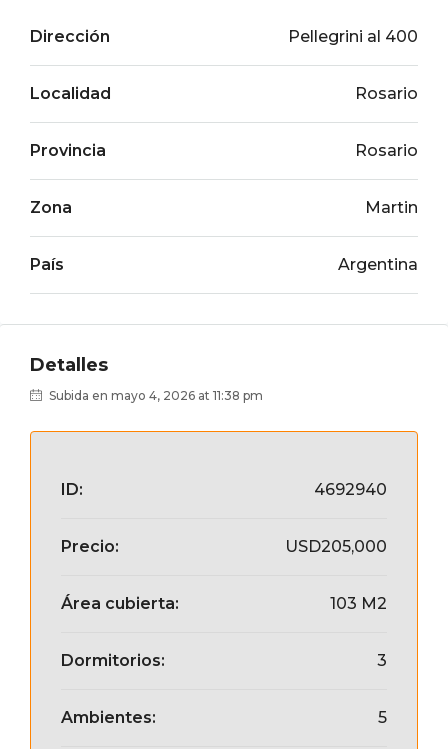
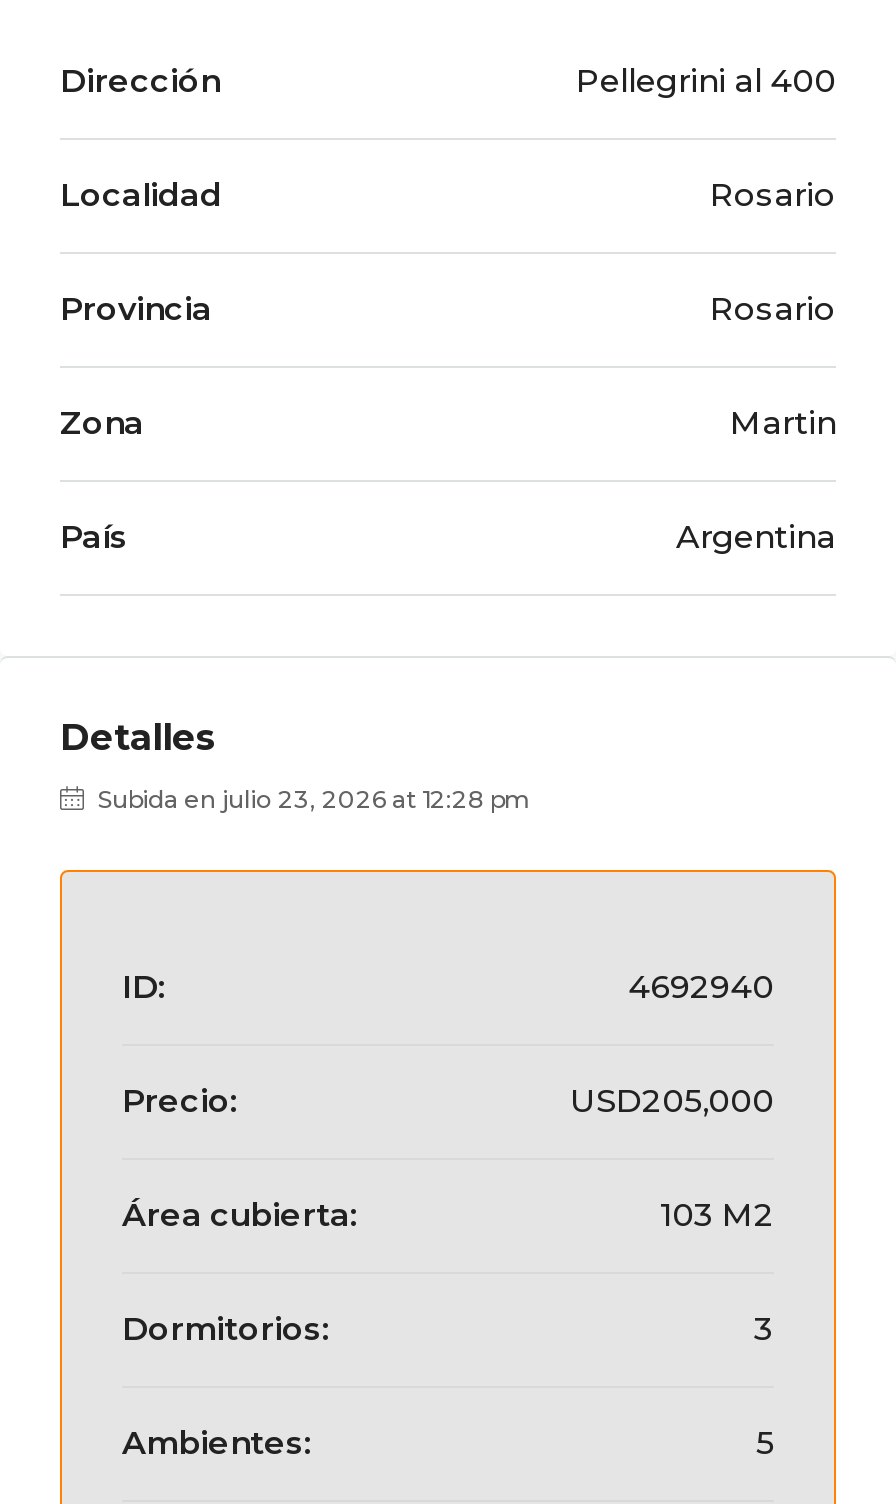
- Subida en mayo 4, 2026 at 11:38 pm
+ Subida en julio 23, 2026 at 12:28 pm
